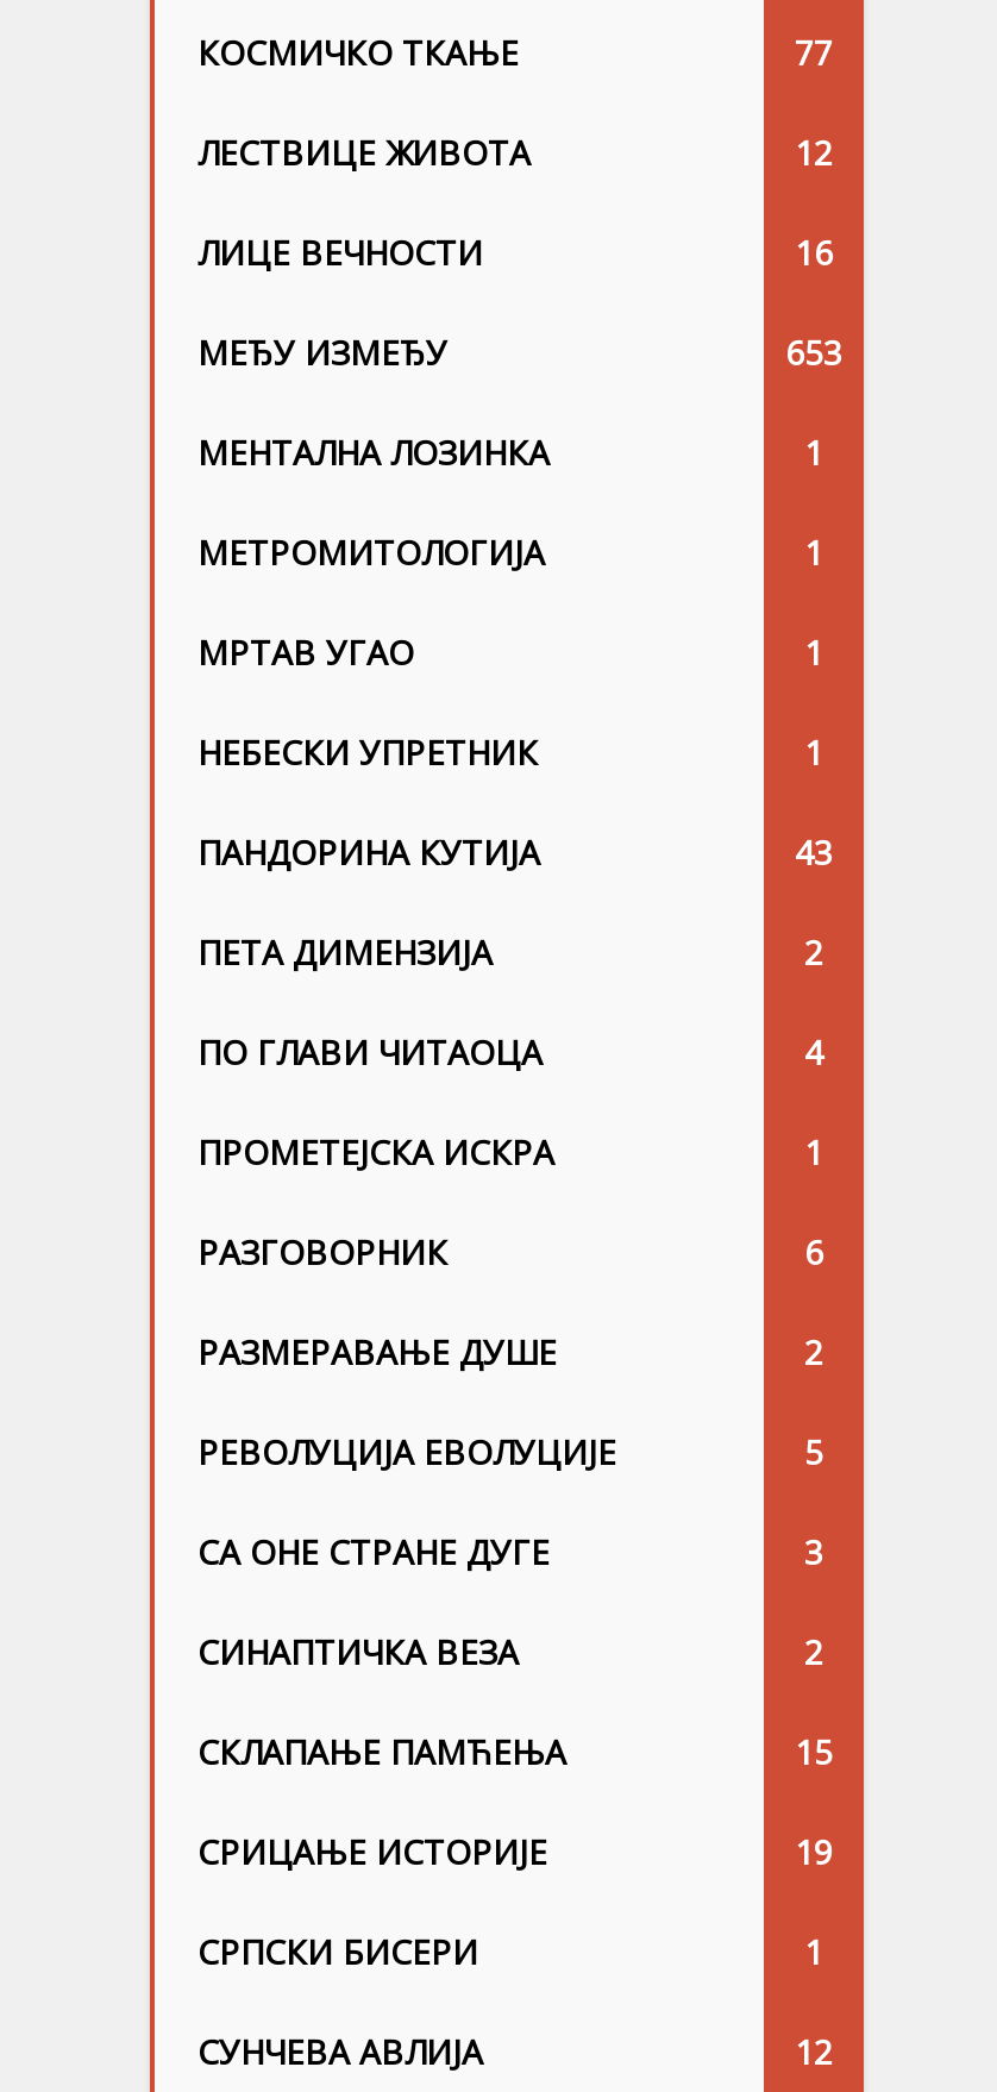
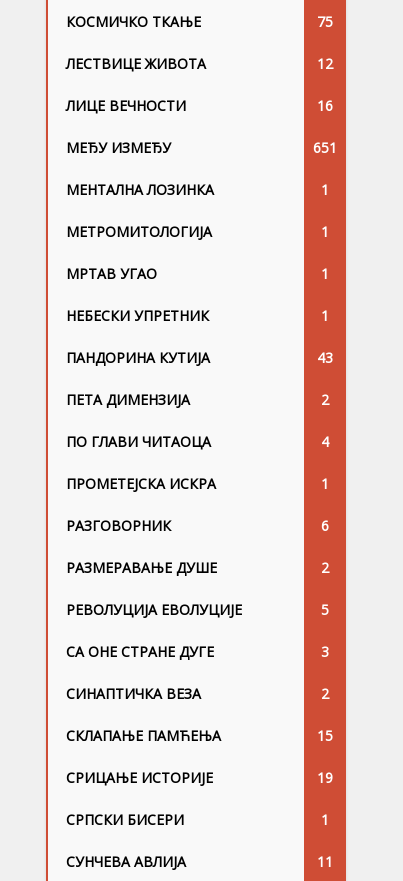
- 77
+ 75

- 653
+ 651

- 12
+ 11
